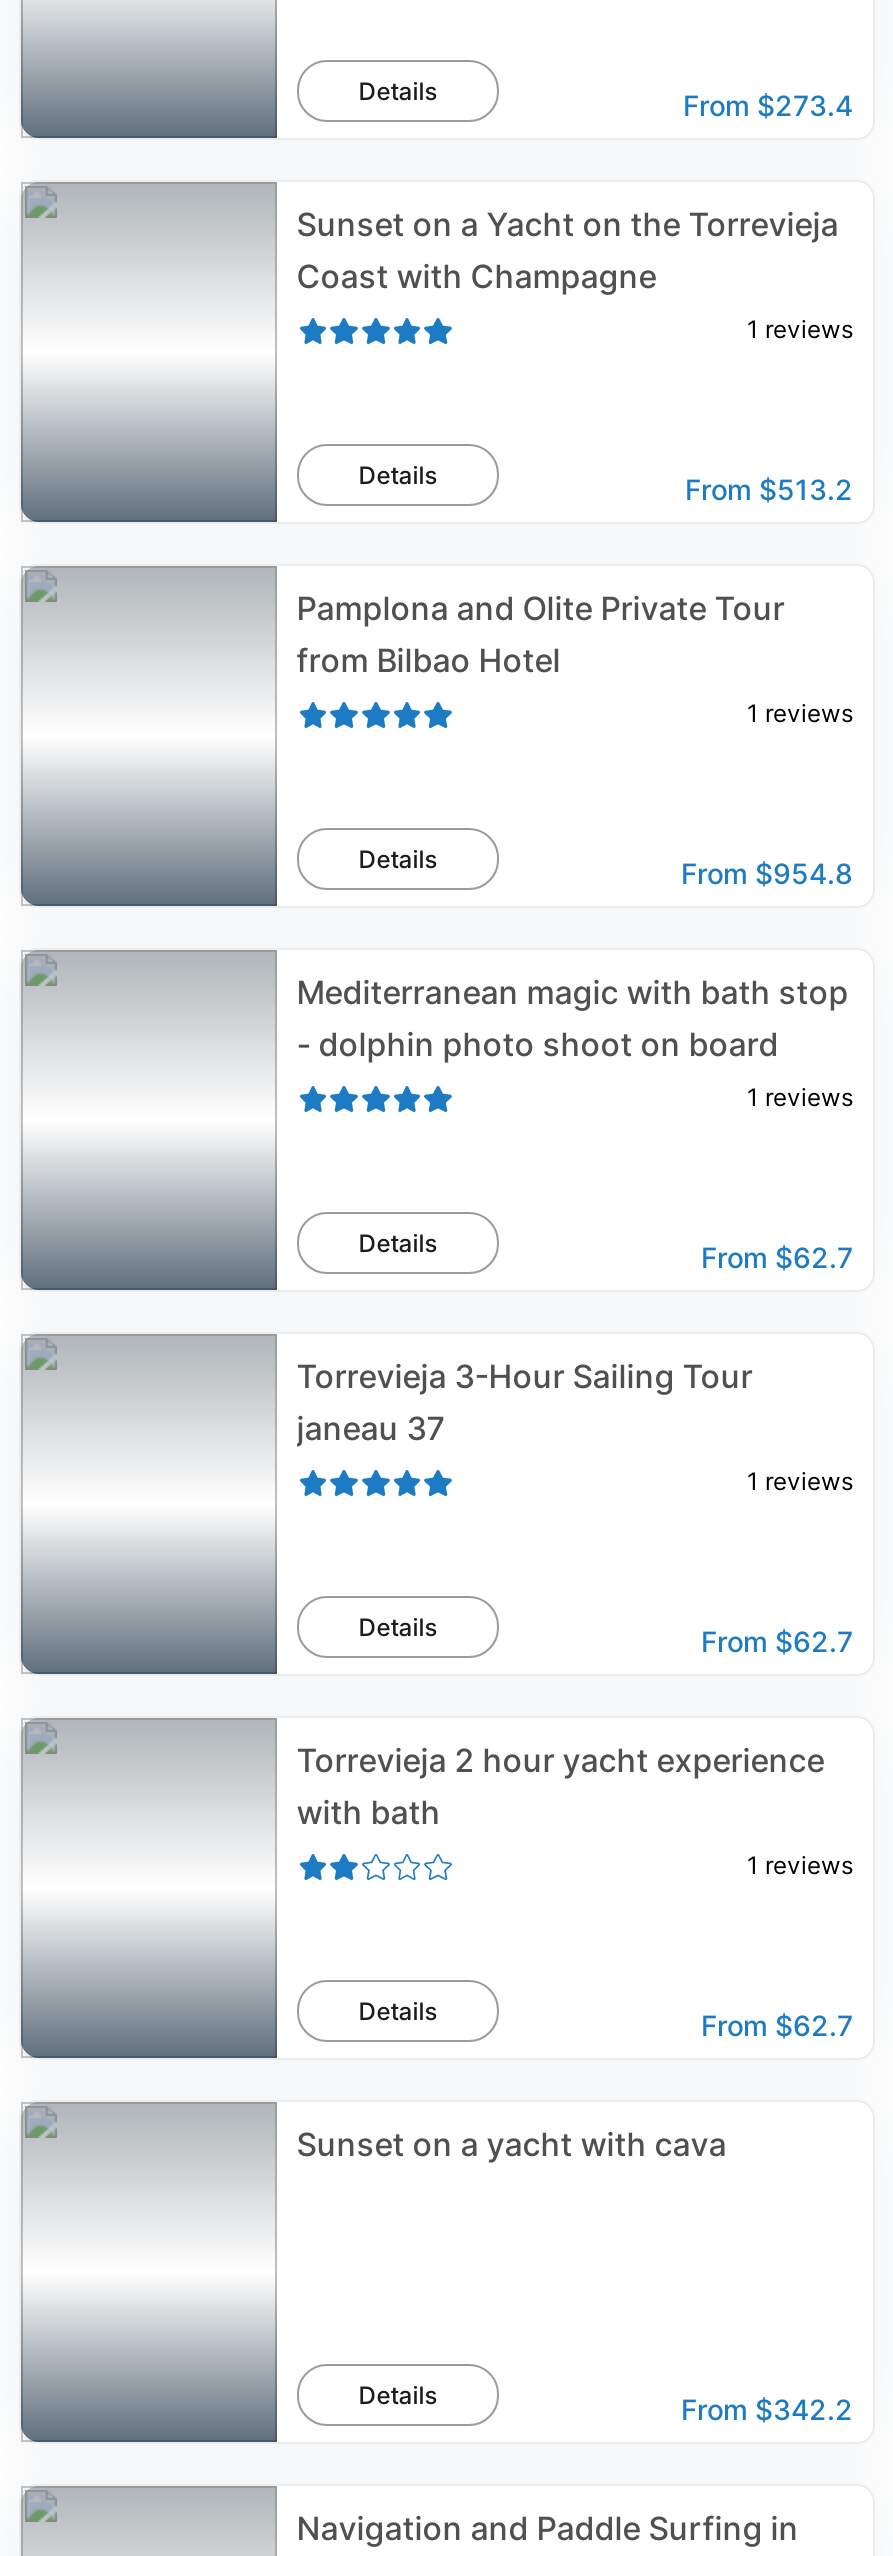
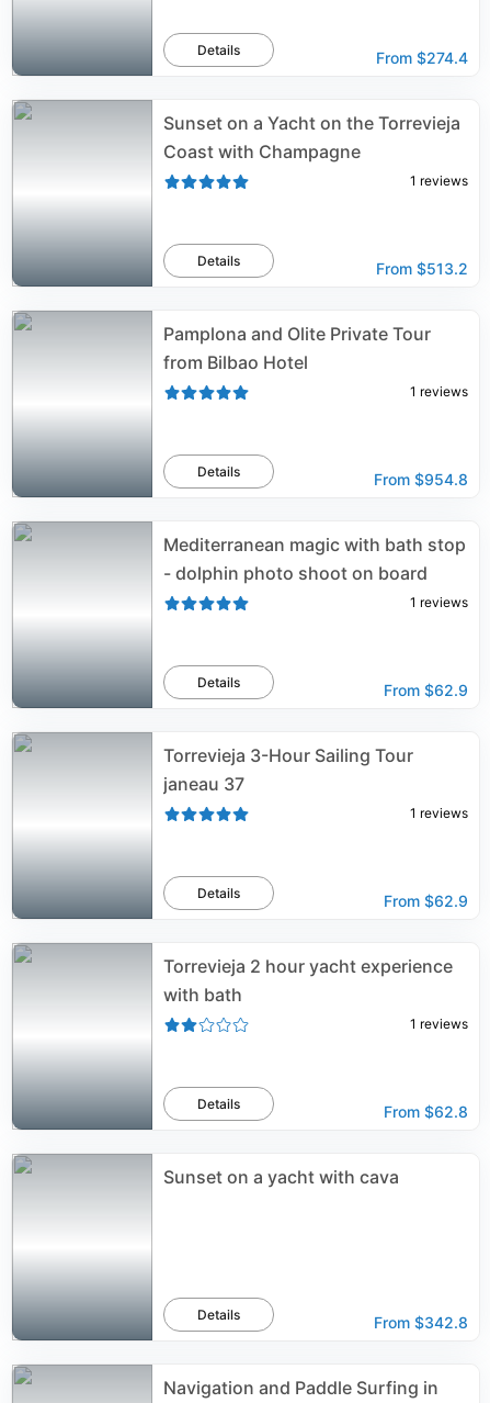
- From $273.4
+ From $274.4

- From $62.7
+ From $62.9

- From $62.7
+ From $62.9

- From $62.7
+ From $62.8

- From $342.2
+ From $342.8
